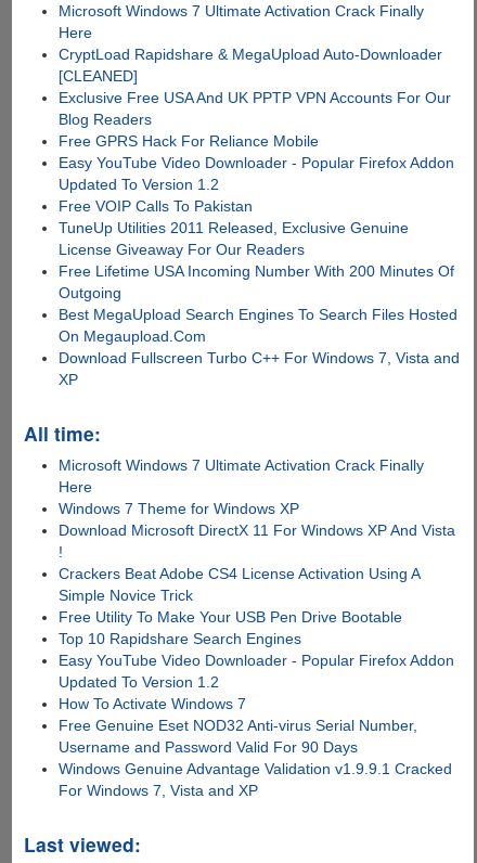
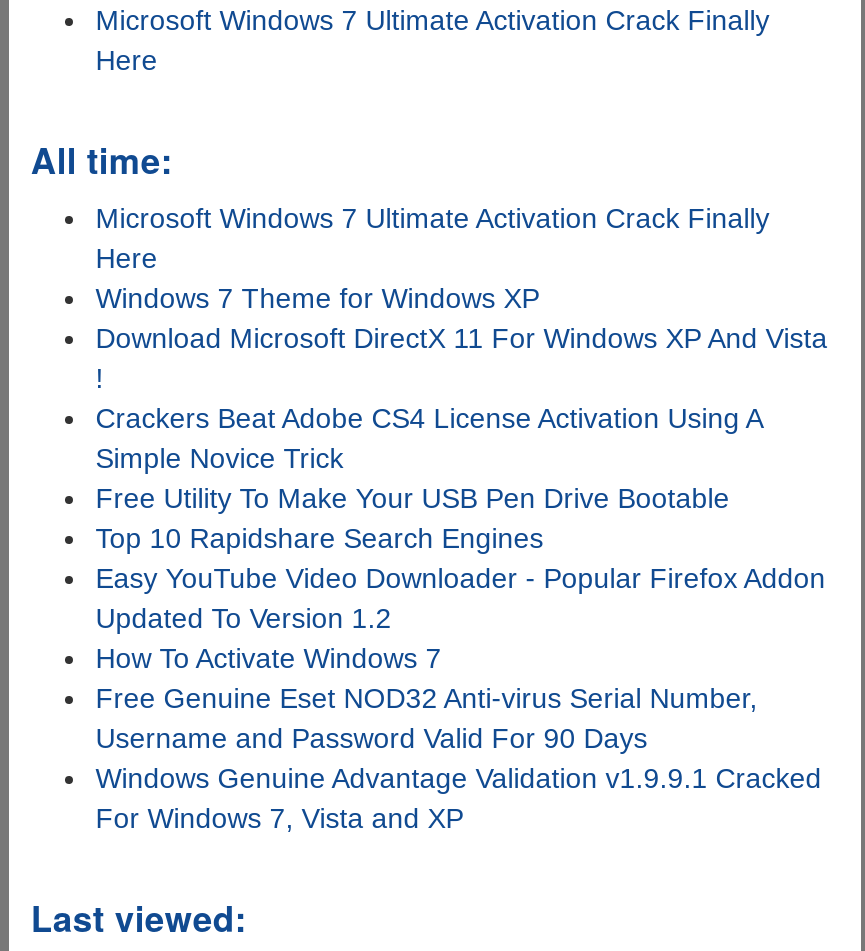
- CryptLoad Rapidshare & MegaUpload Auto-Downloader
- [CLEANED]
- Exclusive Free USA And UK PPTP VPN Accounts For Our
- Blog Readers
- Free GPRS Hack For Reliance Mobile
- Easy YouTube Video Downloader - Popular Firefox Addon
- Updated To Version 1.2
- Free VOIP Calls To Pakistan
- TuneUp Utilities 2011 Released, Exclusive Genuine
- License Giveaway For Our Readers
- Free Lifetime USA Incoming Number With 200 Minutes Of
- Outgoing
- Best MegaUpload Search Engines To Search Files Hosted
- On Megaupload.Com
- Download Fullscreen Turbo C++ For Windows 7, Vista and
- XP
